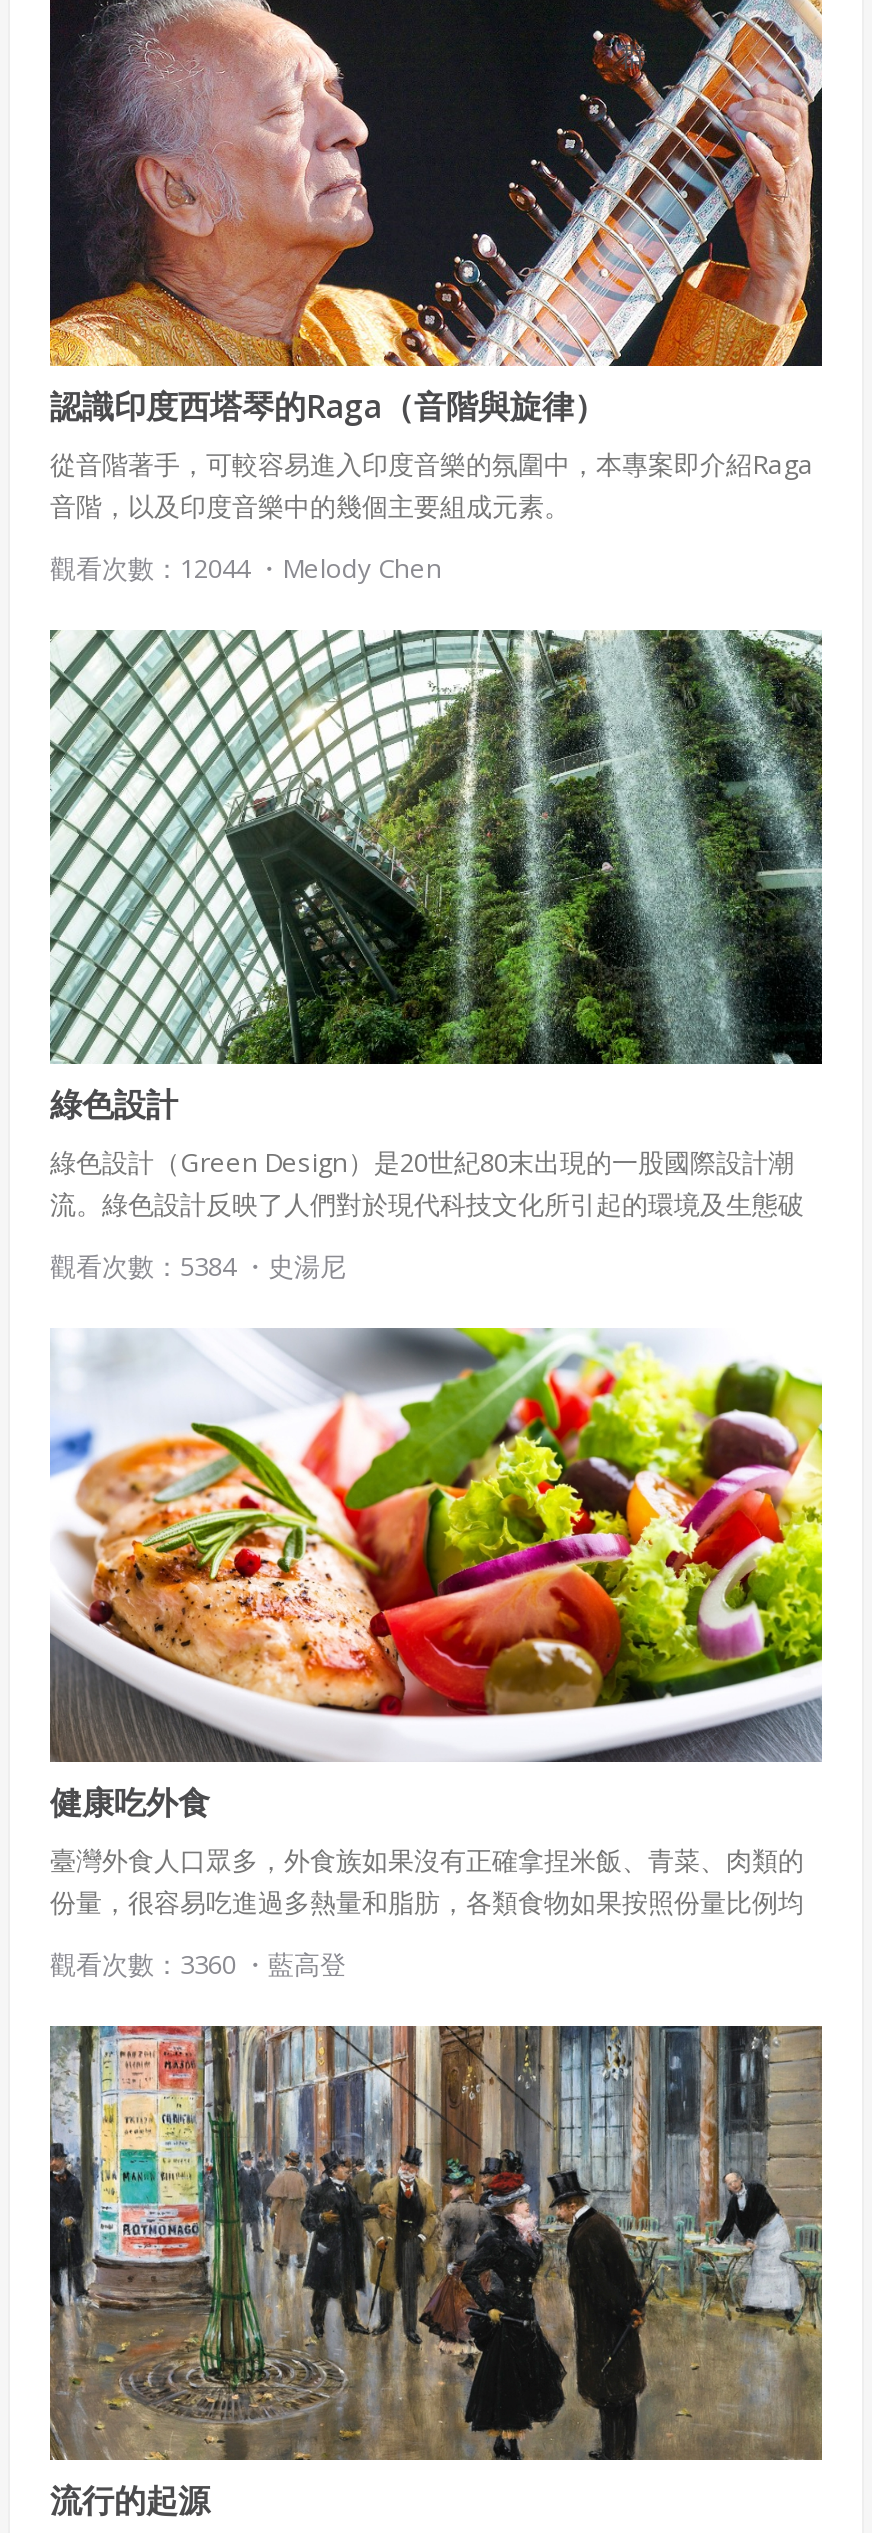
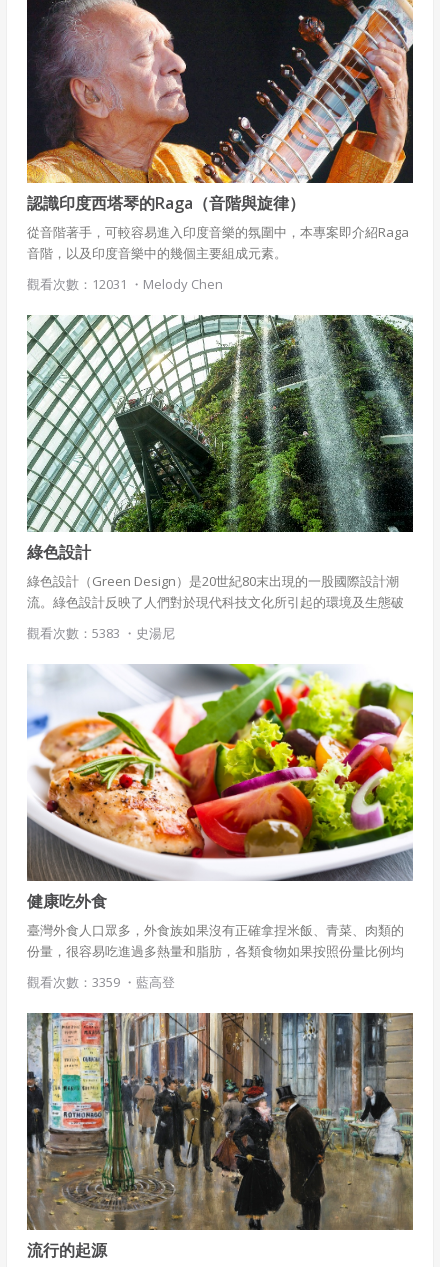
- 觀看次數：12044 ・Melody Chen
+ 觀看次數：12031 ・Melody Chen

- 觀看次數：5384 ・史湯尼
+ 觀看次數：5383 ・史湯尼

- 觀看次數：3360 ・藍高登
+ 觀看次數：3359 ・藍高登
